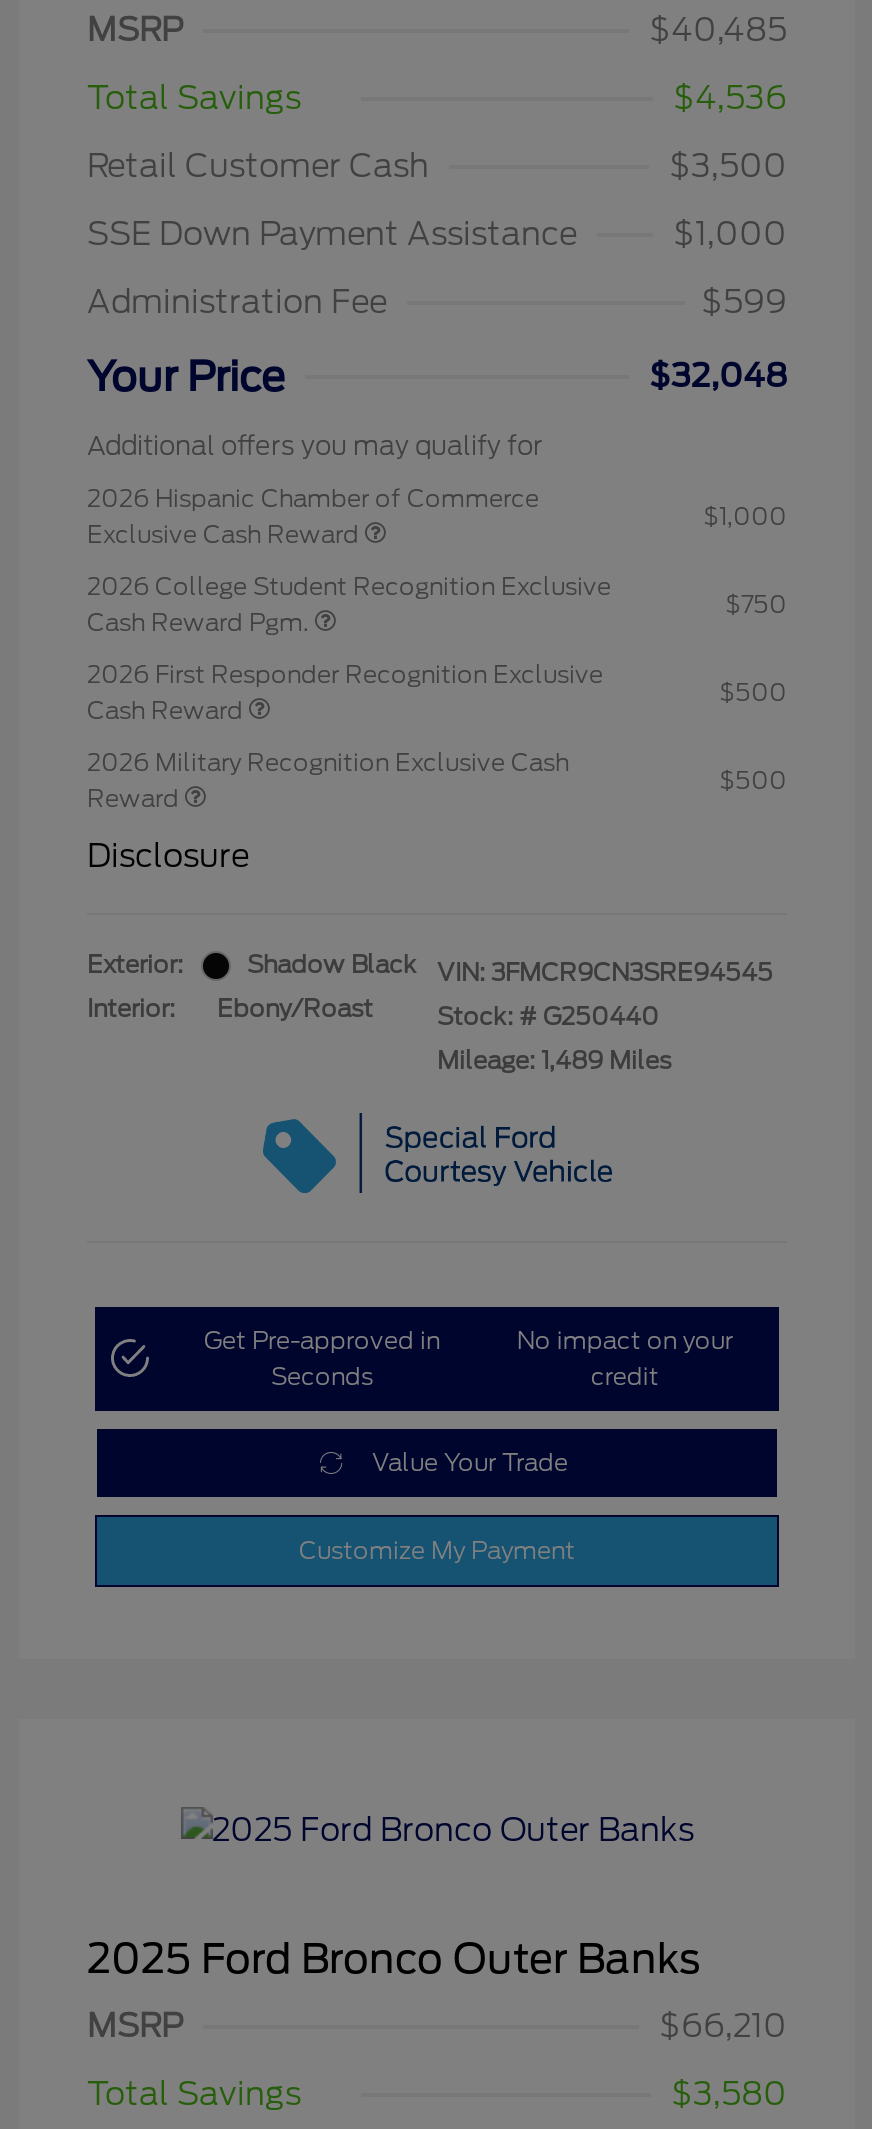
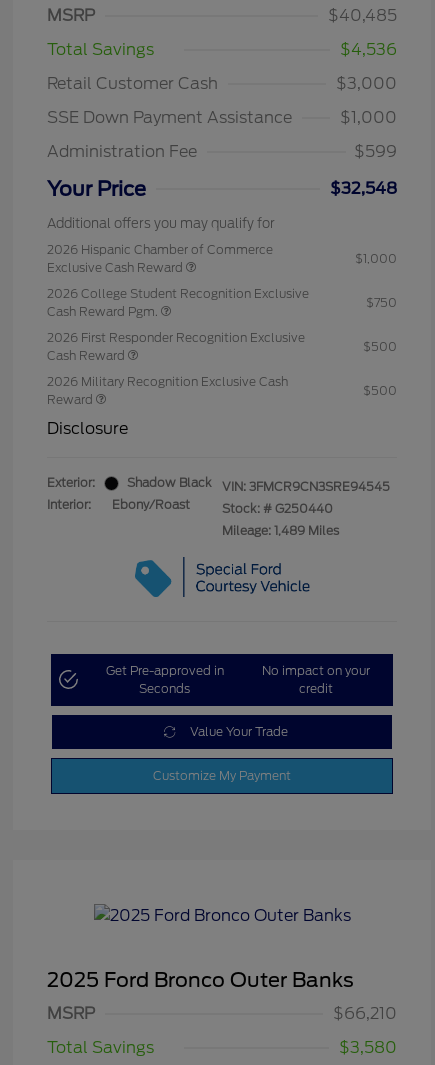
- $3,500
+ $3,000

- $32,048
+ $32,548
